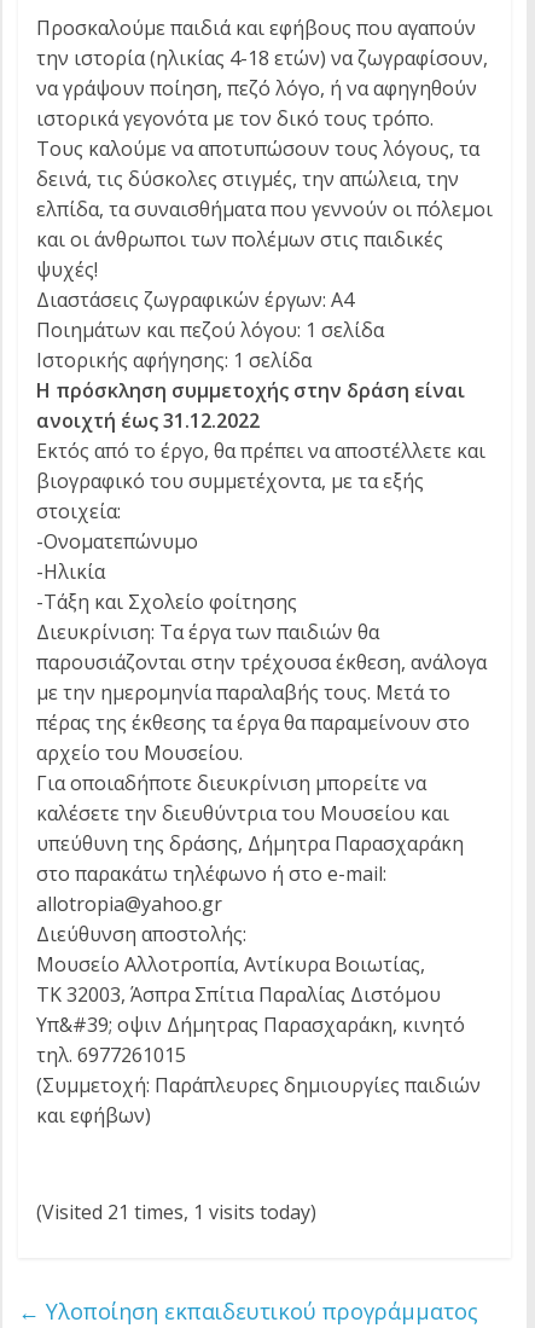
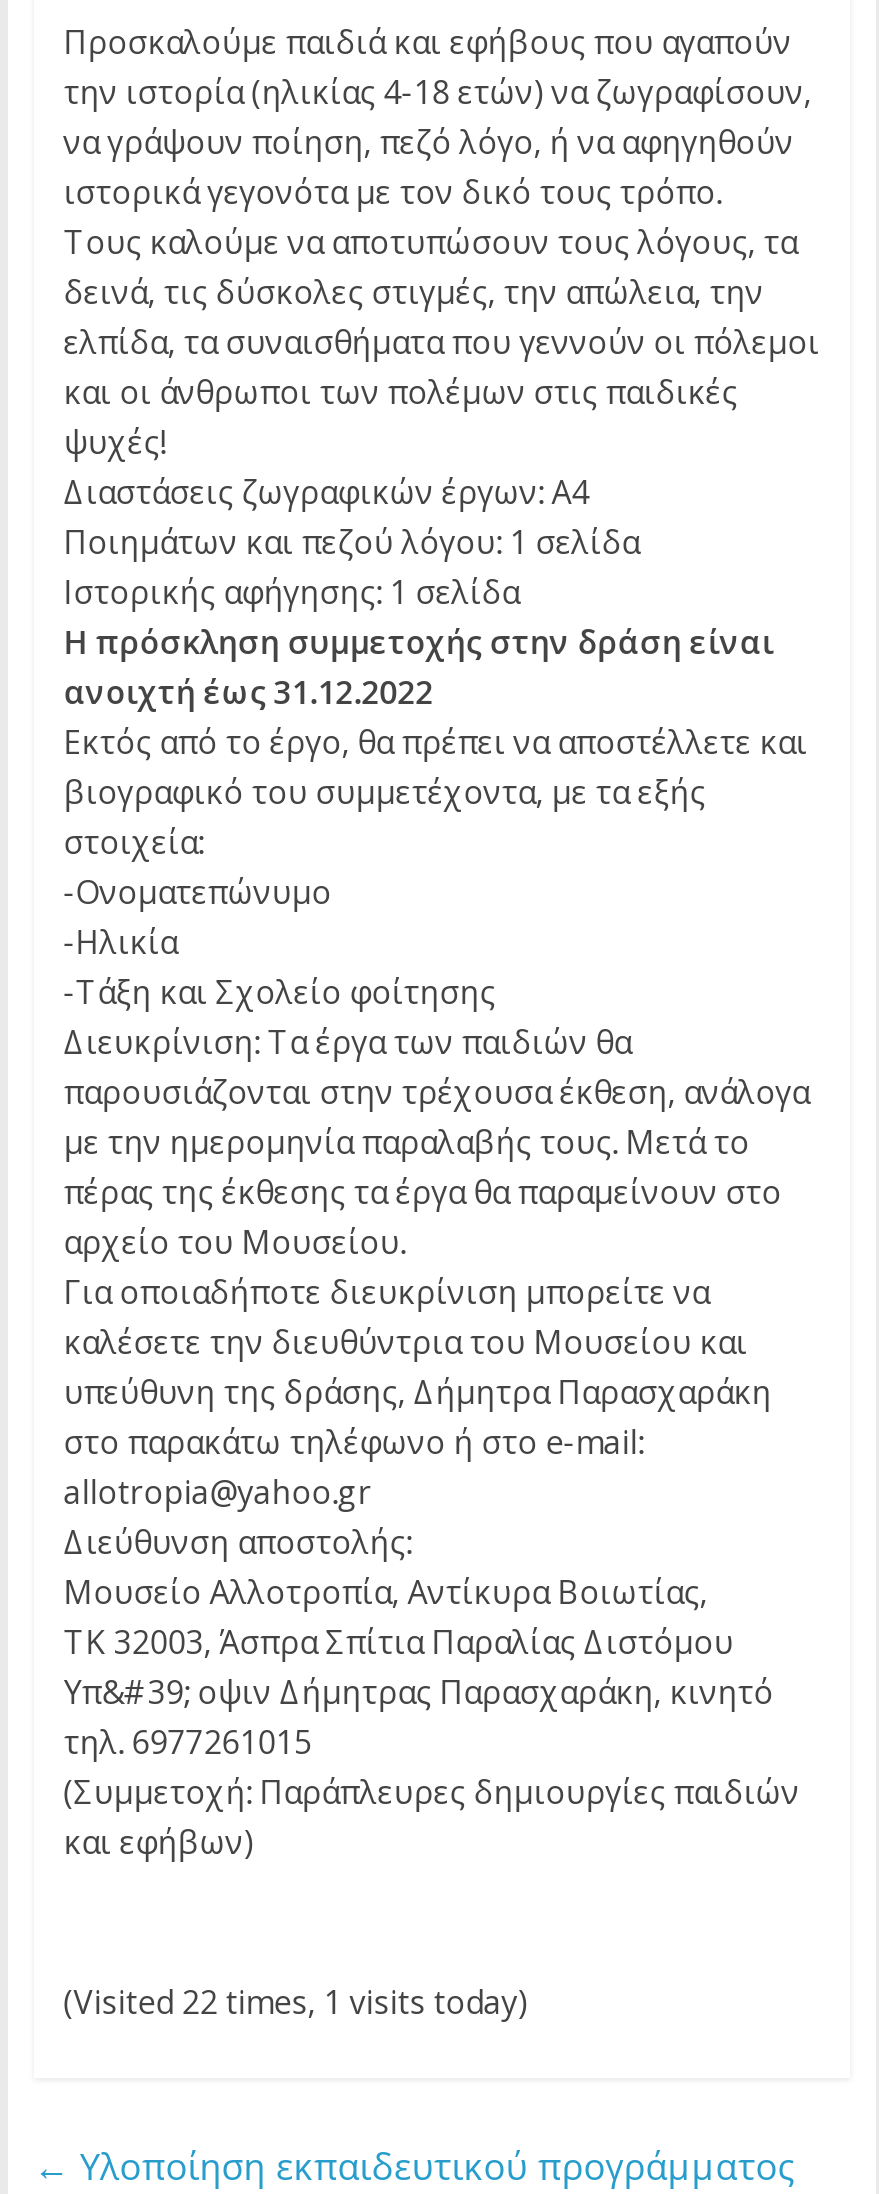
- (Visited 21 times, 1 visits today)
+ (Visited 22 times, 1 visits today)
